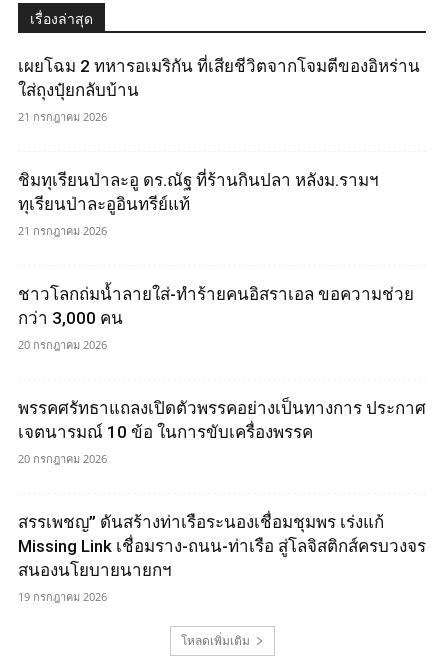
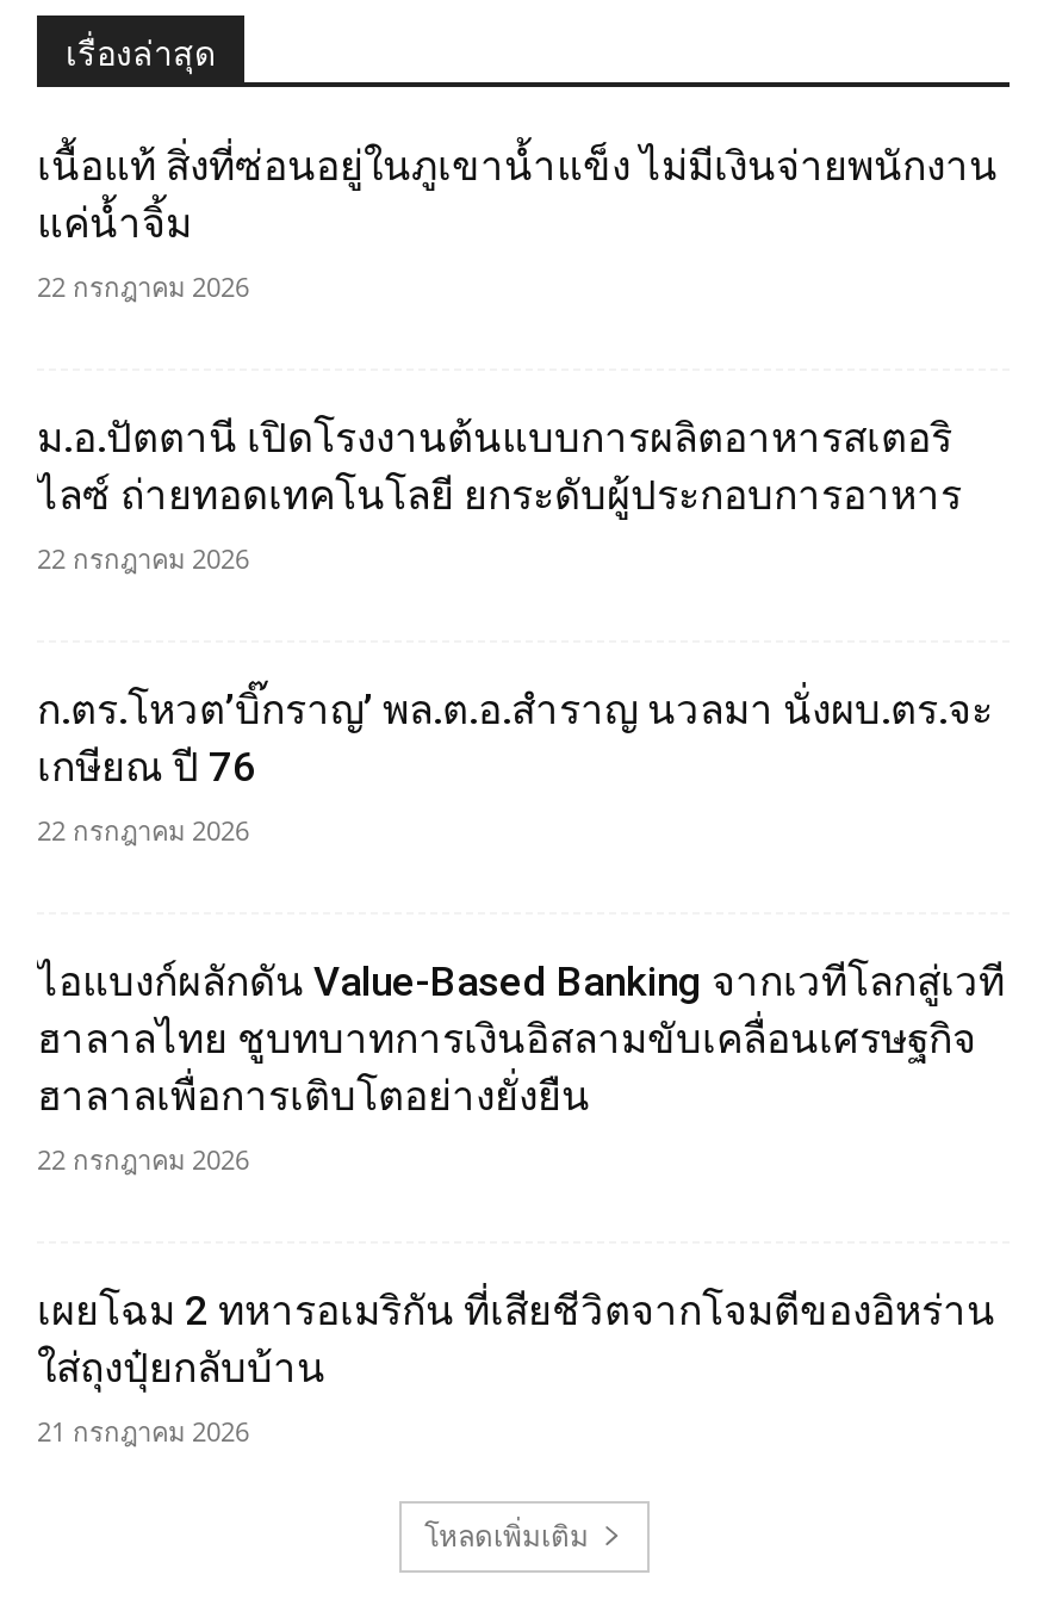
+ เนื้อแท้ สิ่งที่ซ่อนอยู่ในภูเขาน้ำแข็ง ไม่มีเงินจ่ายพนักงาน
+ แค่น้ำจิ้ม
+ 22 กรกฎาคม 2026
+ ม.อ.ปัตตานี เปิดโรงงานต้นแบบการผลิตอาหารสเตอริ
+ ไลซ์ ถ่ายทอดเทคโนโลยี ยกระดับผู้ประกอบการอาหาร
+ 22 กรกฎาคม 2026
+ ก.ตร.โหวต’บิ๊กราญ’ พล.ต.อ.สำราญ นวลมา นั่งผบ.ตร.จะ
+ เกษียณ ปี 76
+ 22 กรกฎาคม 2026
+ ไอแบงก์ผลักดัน Value-Based Banking จากเวทีโลกสู่เวที
+ ฮาลาลไทย ชูบทบาทการเงินอิสลามขับเคลื่อนเศรษฐกิจ
+ ฮาลาลเพื่อการเติบโตอย่างยั่งยืน
+ 22 กรกฎาคม 2026

moved down: เผยโฉม 2 ทหารอเมริกัน ที่เสียชีวิตจากโจมตีของอิหร่าน | ใส่ถุงปุ๋ยกลับบ้าน | 21 กรกฎาคม 2026

- ชิมทุเรียนป่าละอู ดร.ณัฐ ที่ร้านกินปลา หลังม.รามฯ
- ทุเรียนป่าละอูอินทรีย์แท้
- 21 กรกฎาคม 2026
- ชาวโลกถ่มน้ำลายใส่-ทำร้ายคนอิสราเอล ขอความช่วย
- กว่า 3,000 คน
- 20 กรกฎาคม 2026
- พรรคศรัทธาแถลงเปิดตัวพรรคอย่างเป็นทางการ ประกาศ
- เจตนารมณ์ 10 ข้อ ในการขับเครื่องพรรค
- 20 กรกฎาคม 2026
- สรรเพชญ” ดันสร้างท่าเรือระนองเชื่อมชุมพร เร่งแก้
- Missing Link เชื่อมราง-ถนน-ท่าเรือ สู่โลจิสติกส์ครบวงจร
- สนองนโยบายนายกฯ
- 19 กรกฎาคม 2026
